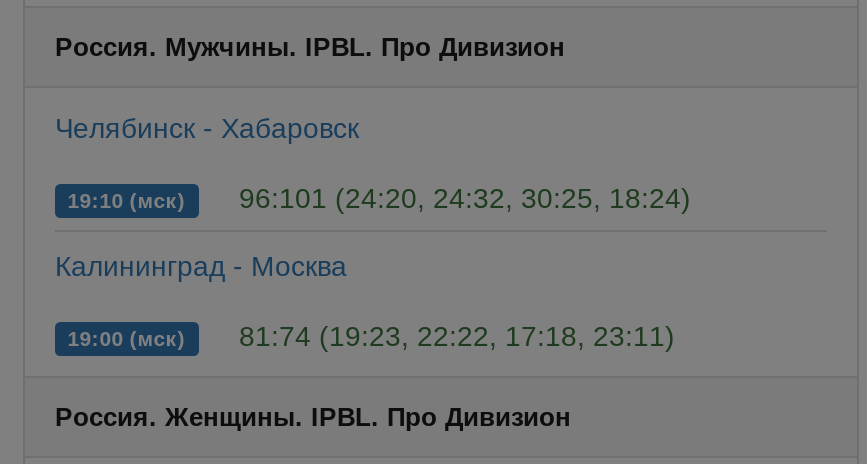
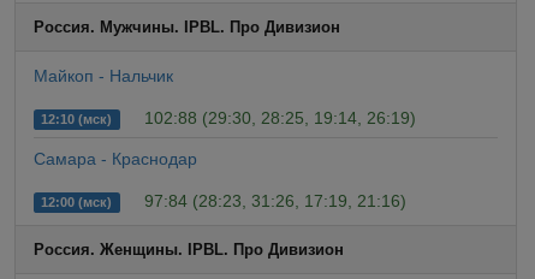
- Челябинск - Хабаровск
+ Майкоп - Нальчик

- 19:10 (мск)
- 96:101 (24:20, 24:32, 30:25, 18:24)
+ 12:10 (мск)
+ 102:88 (29:30, 28:25, 19:14, 26:19)

- Калининград - Москва
+ Самара - Краснодар

- 19:00 (мск)
- 81:74 (19:23, 22:22, 17:18, 23:11)
+ 12:00 (мск)
+ 97:84 (28:23, 31:26, 17:19, 21:16)
